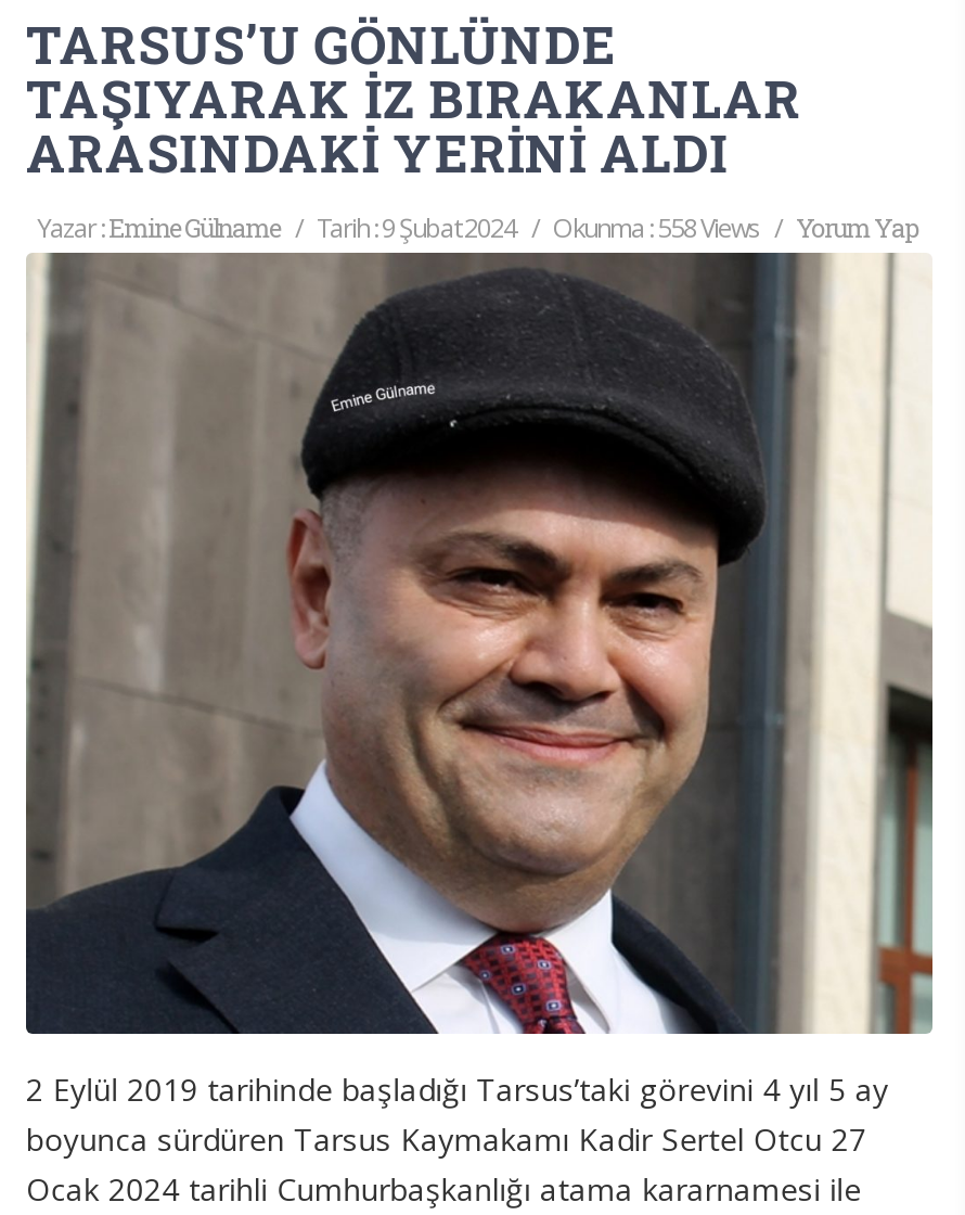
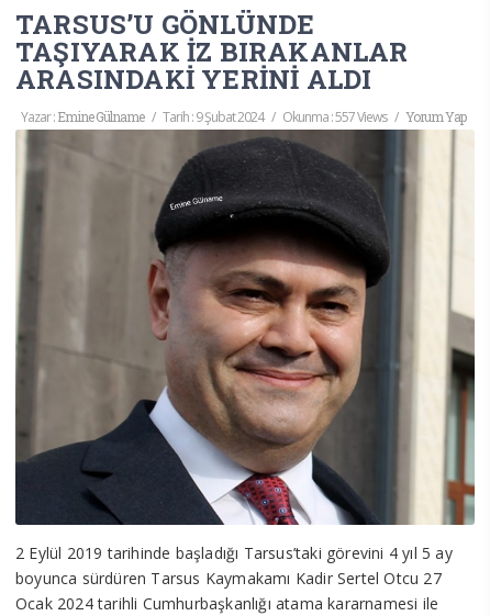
- Yazar :Emine Gülname / Tarih :9 Şubat 2024 / Okunma : 558 Views / Yorum Yap
+ Yazar :Emine Gülname / Tarih :9 Şubat 2024 / Okunma : 557 Views / Yorum Yap
